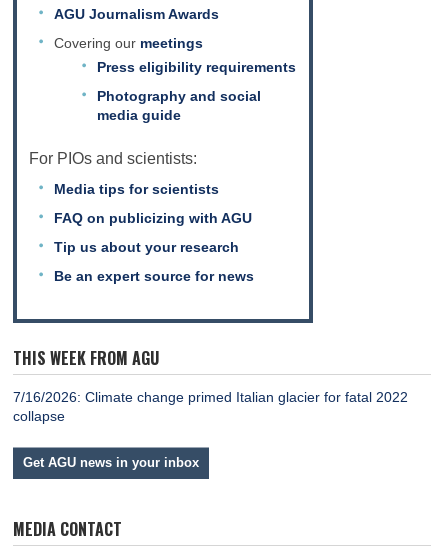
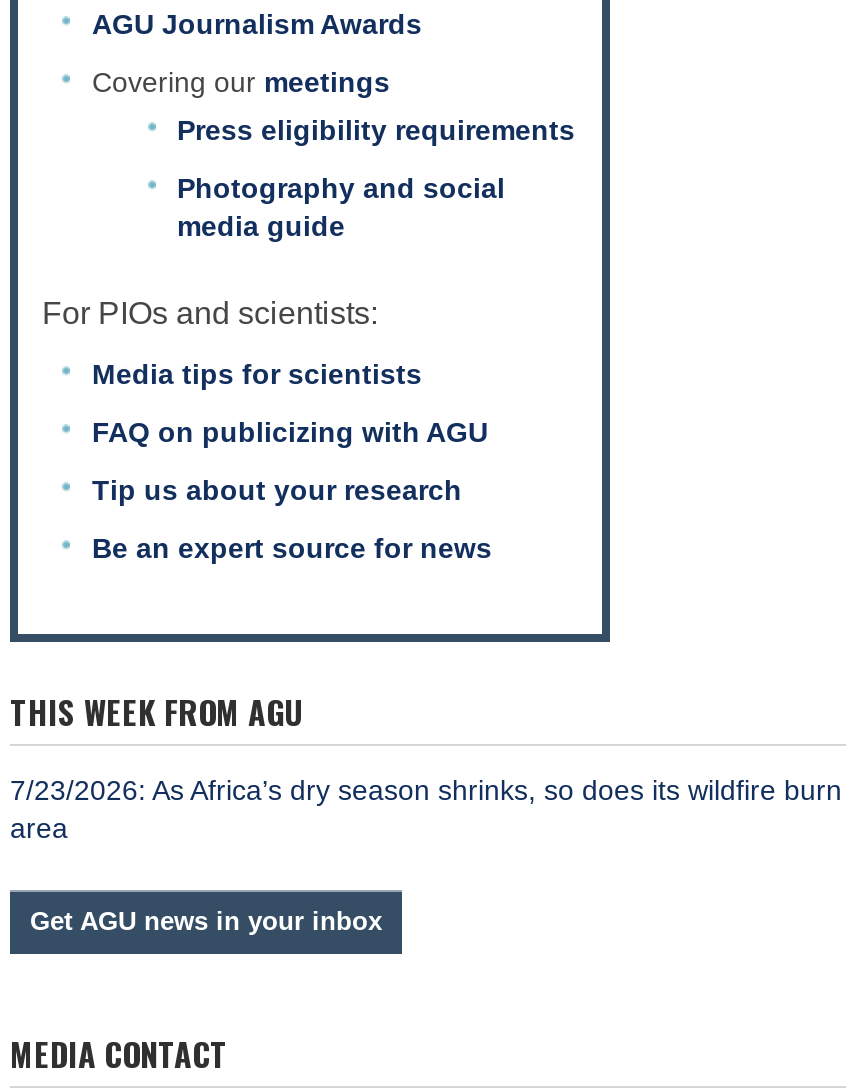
- 7/16/2026: Climate change primed Italian glacier for fatal 2022
- collapse
+ 7/23/2026: As Africa’s dry season shrinks, so does its wildfire burn
+ area
